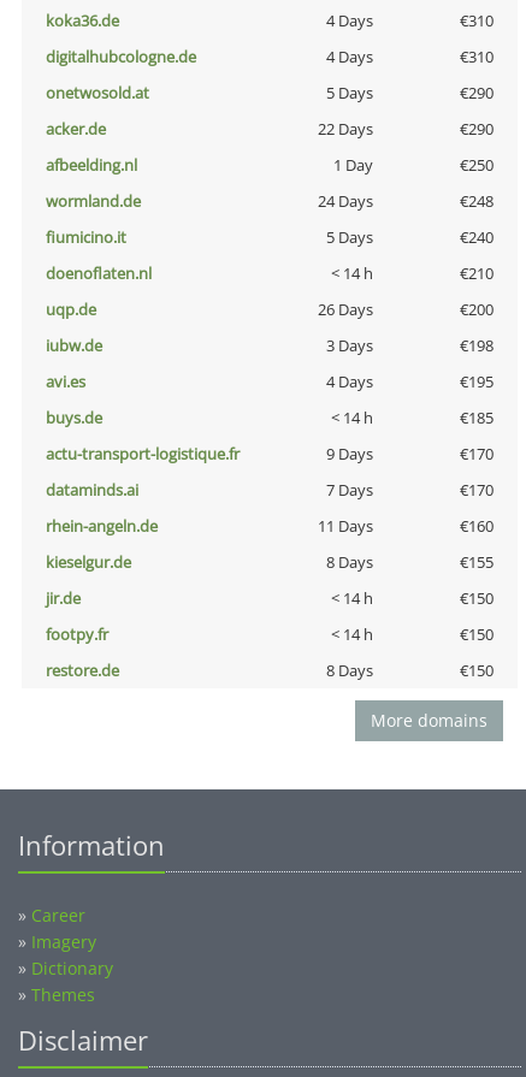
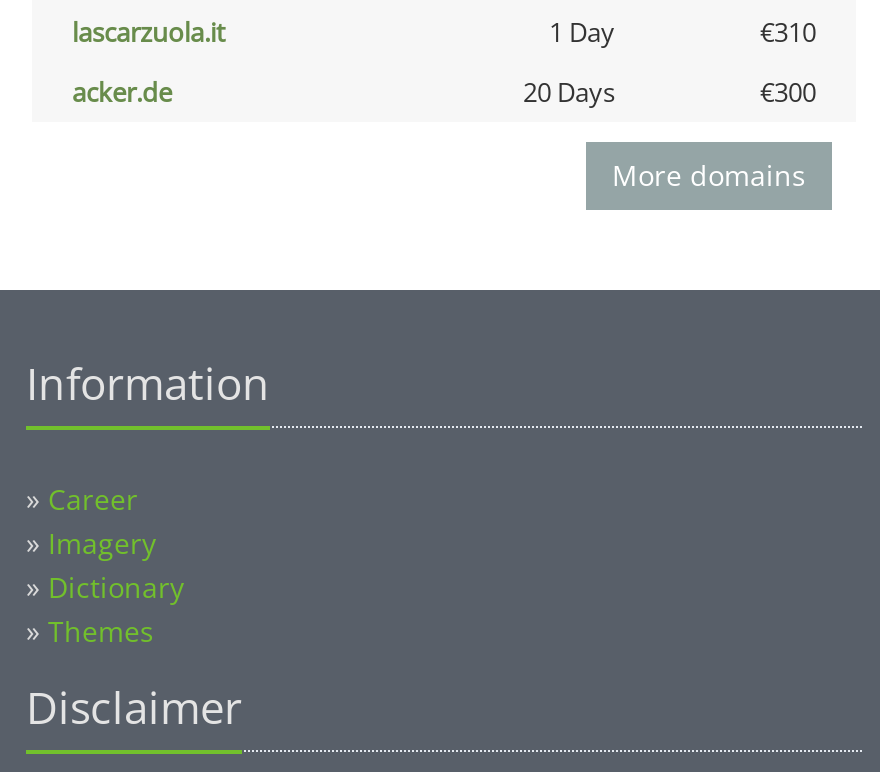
- koka36.de
- 4 Days
+ lascarzuola.it
+ 1 Day

- digitalhubcologne.de
- 4 Days
- €310
- onetwosold.at
- 5 Days
- €290

- 22 Days
- €290
- afbeelding.nl
- 1 Day
- €250
- wormland.de
- 24 Days
- €248
- fiumicino.it
- 5 Days
- €240
- doenoflaten.nl
- < 14 h
- €210
- uqp.de
- 26 Days
- €200
- iubw.de
- 3 Days
- €198
- avi.es
- 4 Days
- €195
- buys.de
- < 14 h
- €185
- actu-transport-logistique.fr
- 9 Days
- €170
- dataminds.ai
- 7 Days
- €170
- rhein-angeln.de
- 11 Days
- €160
- kieselgur.de
- 8 Days
- €155
- jir.de
- < 14 h
- €150
- footpy.fr
- < 14 h
- €150
- restore.de
- 8 Days
- €150
+ 20 Days
+ €300
